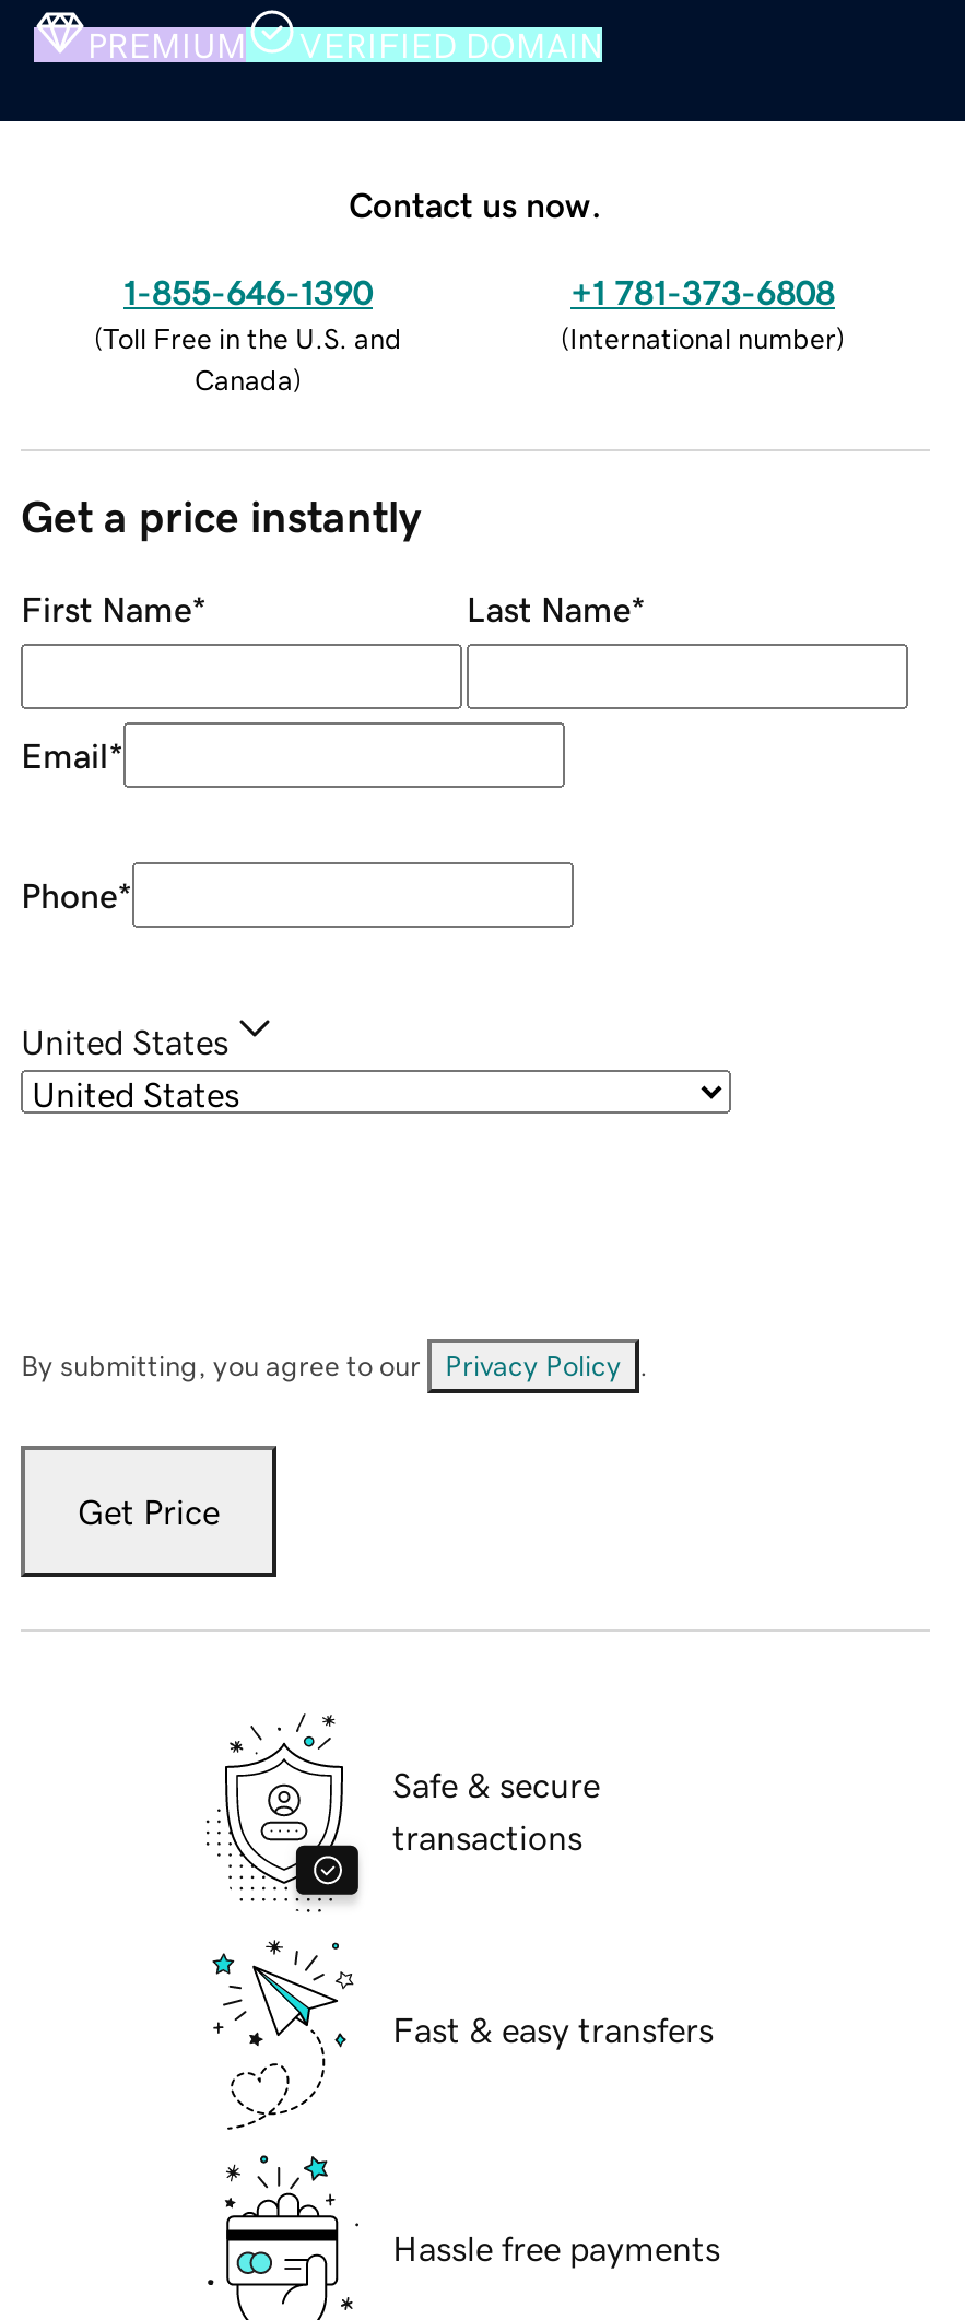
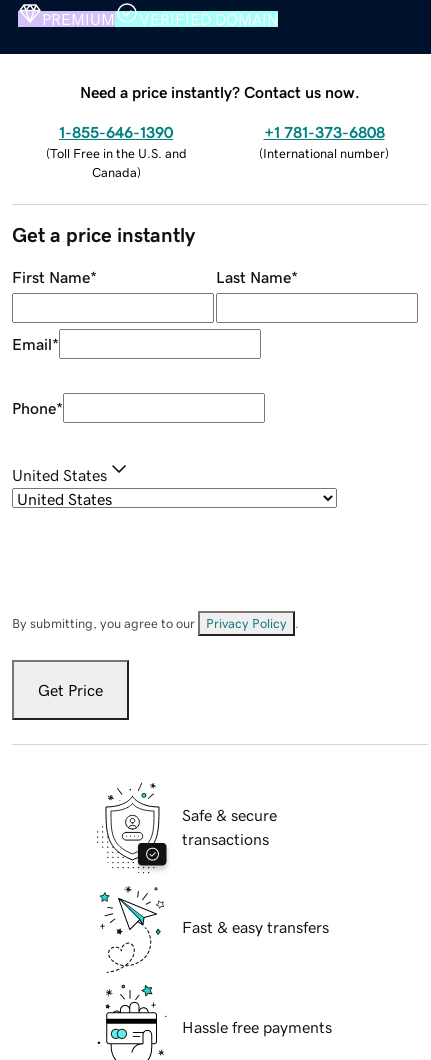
- Contact us now.
+ Need a price instantly? Contact us now.
